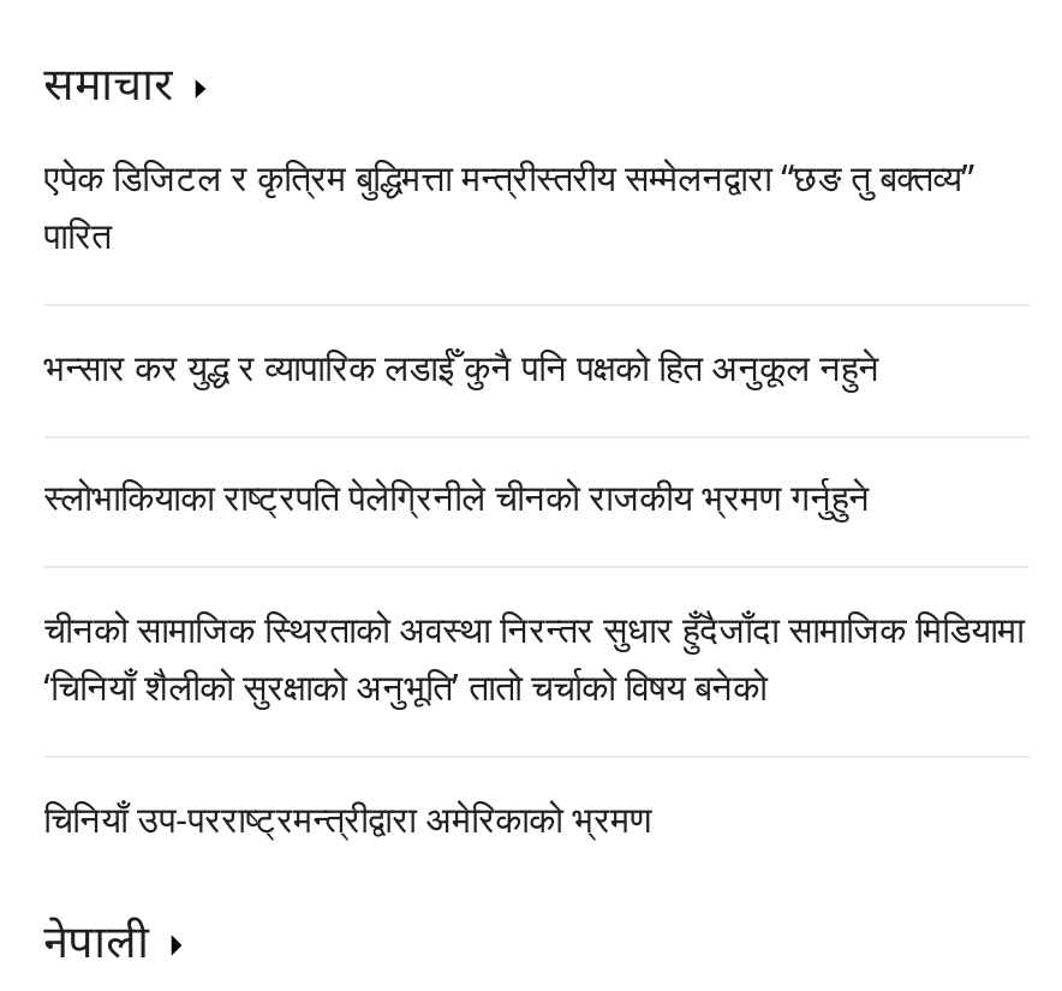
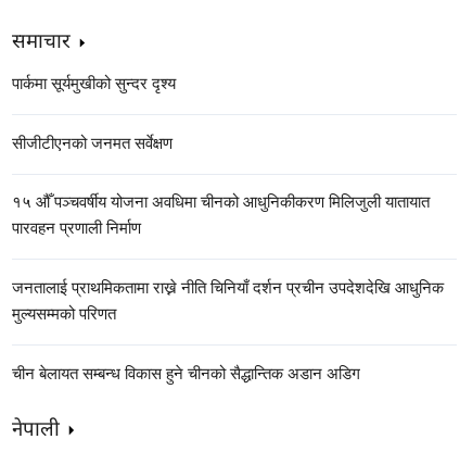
- एपेक डिजिटल र कृत्रिम बुद्धिमत्ता मन्त्रीस्तरीय सम्मेलनद्वारा “छङ तु बक्तव्य”
- पारित
+ पार्कमा सूर्यमुखीको सुन्दर दृश्य

- भन्सार कर युद्ध र व्यापारिक लडाईँ कुनै पनि पक्षको हित अनुकूल नहुने
+ सीजीटीएनको जनमत सर्वेक्षण

- स्लोभाकियाका राष्ट्रपति पेलेग्रिनीले चीनको राजकीय भ्रमण गर्नुहुने
+ १५ औँ पञ्चवर्षीय योजना अवधिमा चीनको आधुनिकीकरण मिलिजुली यातायात
+ पारवहन प्रणाली निर्माण

- चीनको सामाजिक स्थिरताको अवस्था निरन्तर सुधार हुँदैजाँदा सामाजिक मिडियामा
- ‘चिनियाँ शैलीको सुरक्षाको अनुभूति’ तातो चर्चाको विषय बनेको
+ जनतालाई प्राथमिकतामा राख्ने नीति चिनियाँ दर्शन प्रचीन उपदेशदेखि आधुनिक
+ मुल्यसम्मको परिणत

- चिनियाँ उप-परराष्ट्रमन्त्रीद्वारा अमेरिकाको भ्रमण
+ चीन बेलायत सम्बन्ध विकास हुने चीनको सैद्धान्तिक अडान अडिग
